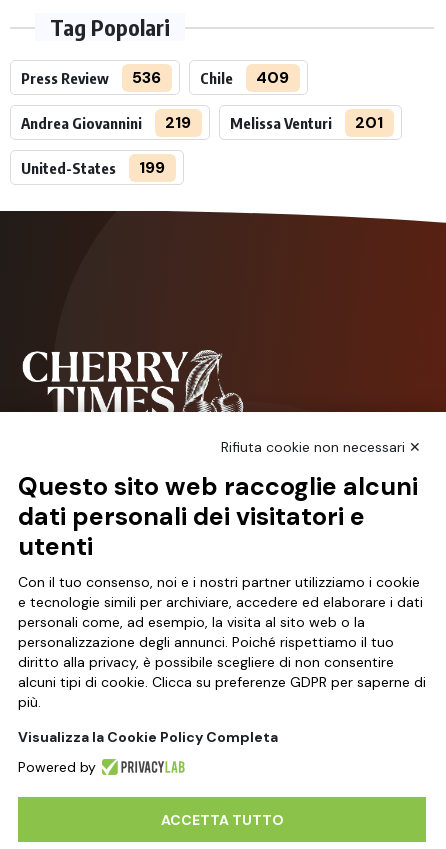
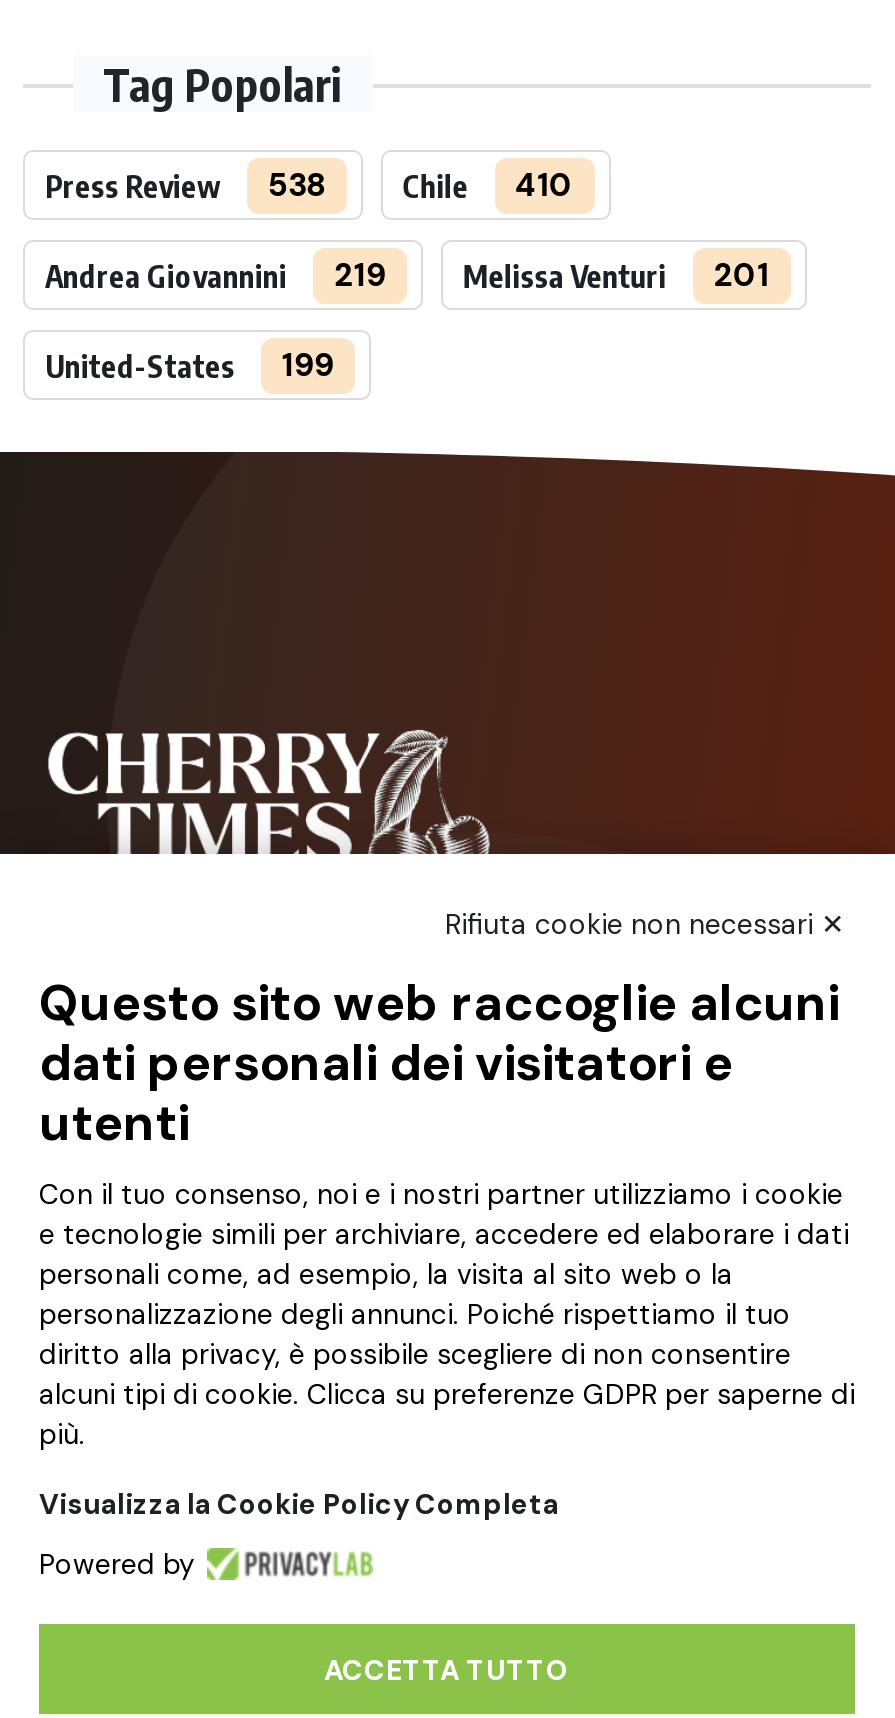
- Press Review 536
+ Press Review 538

- Chile 409
+ Chile 410
